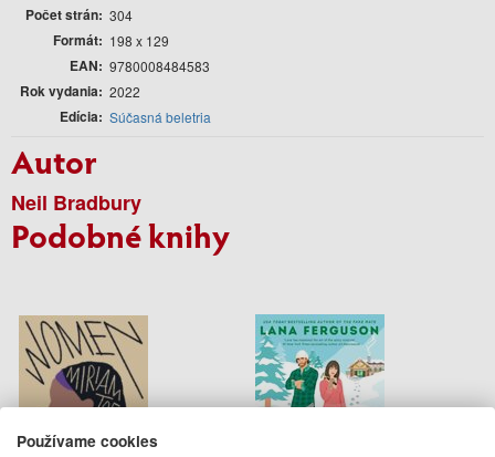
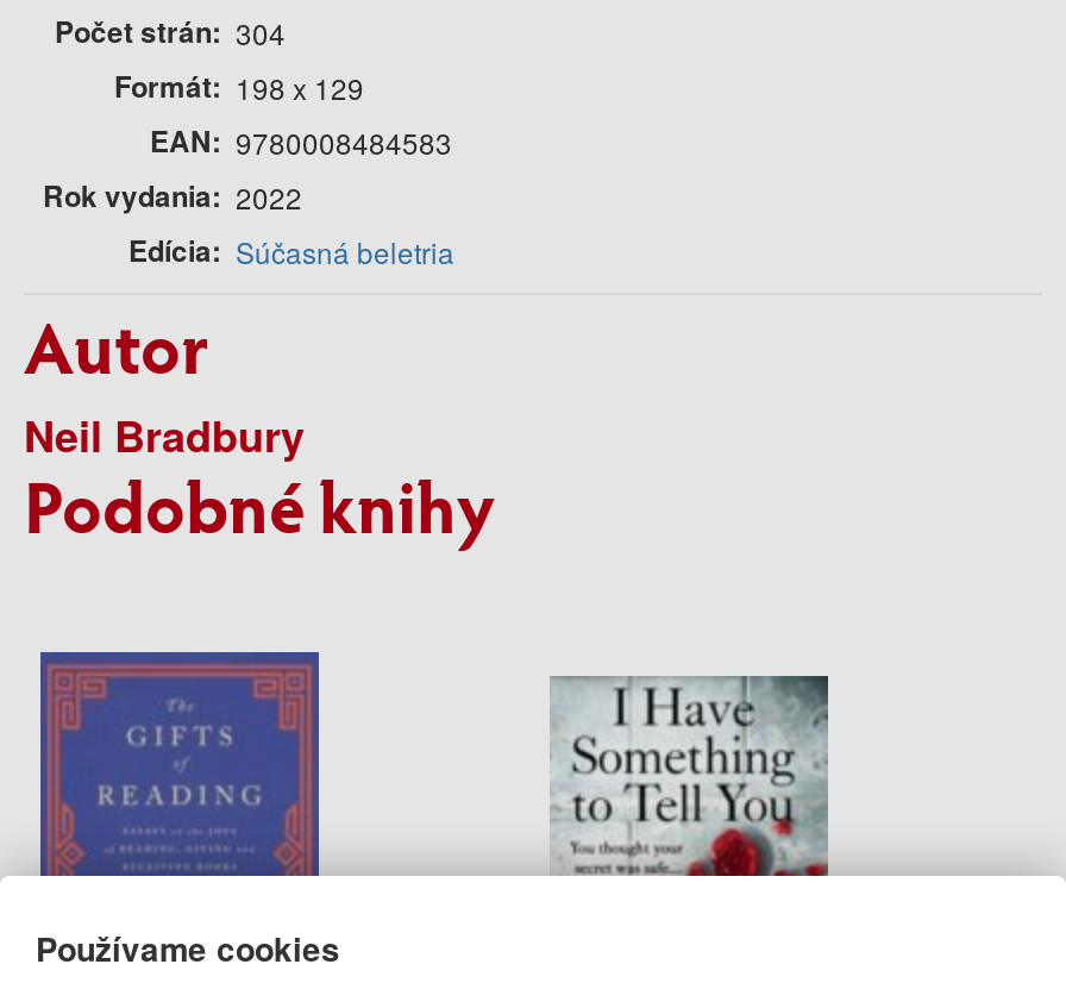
- [image]
+ [image]

- [image]
+ [image]
